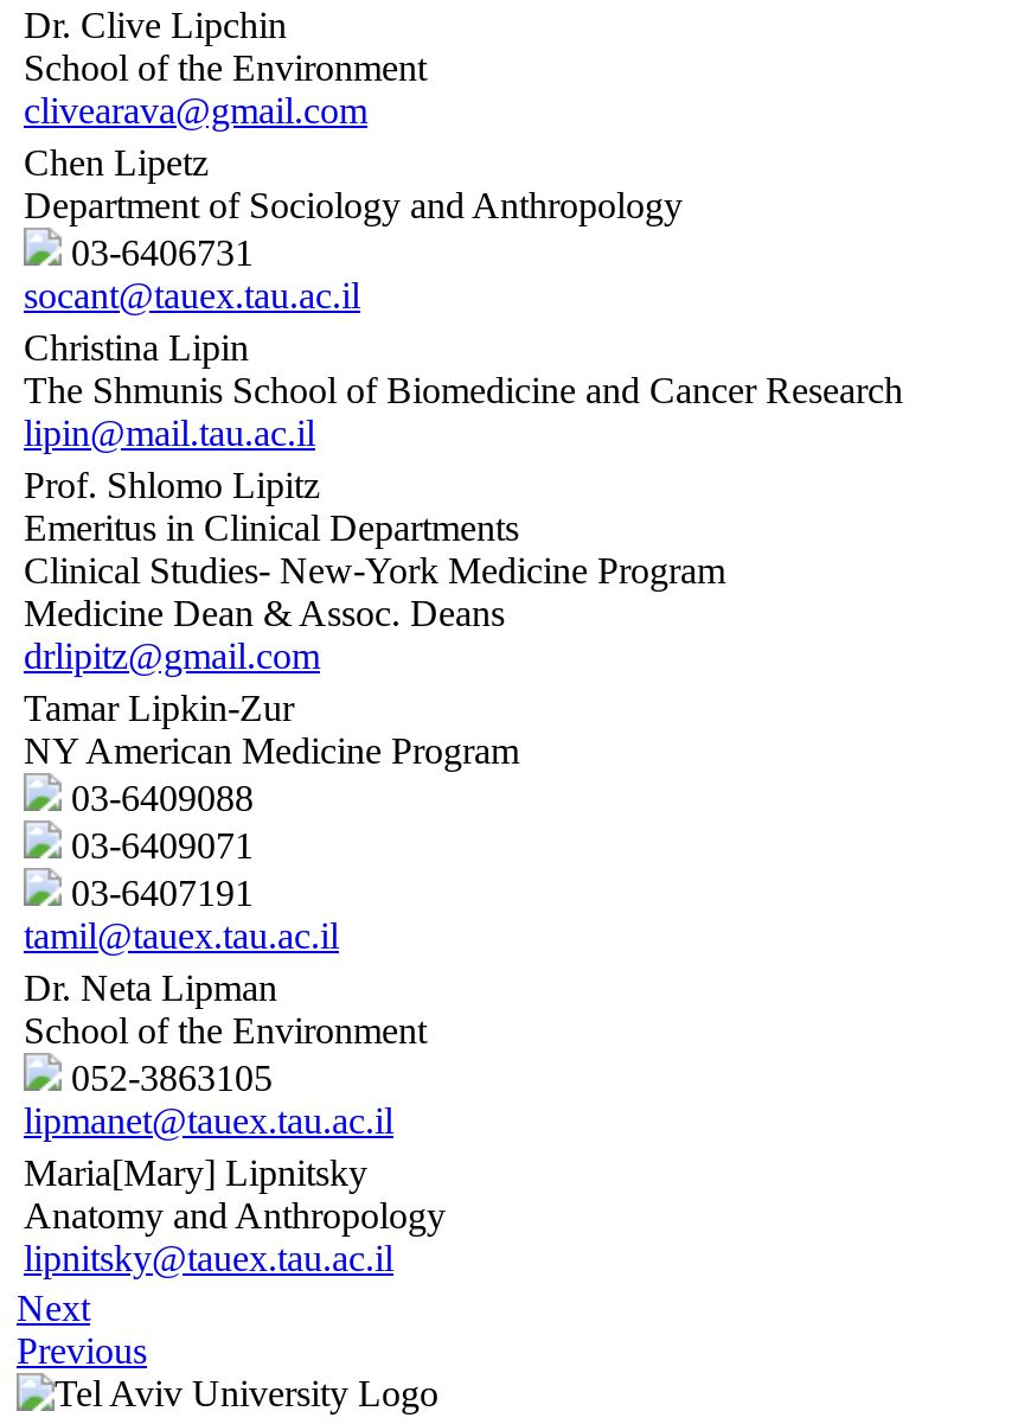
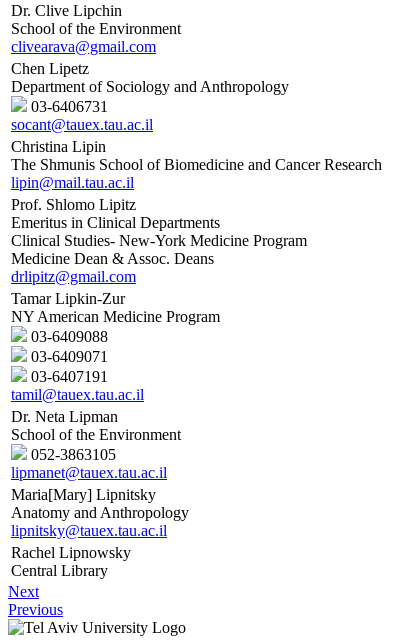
+ Rachel Lipnowsky
+ Central Library
